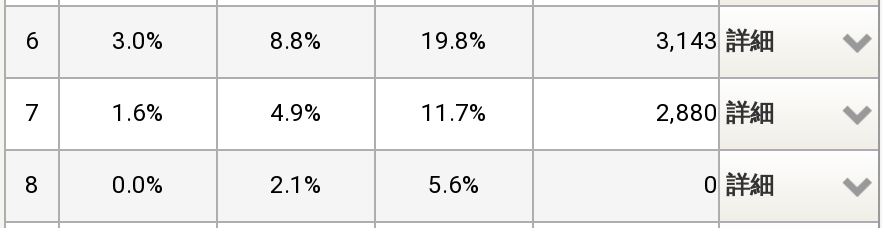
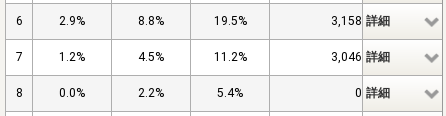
- 3.0%
+ 2.9%

- 19.8%
+ 19.5%

- 3,143 詳細
+ 3,158 詳細

- 1.6%
+ 1.2%

- 4.9%
+ 4.5%

- 11.7%
+ 11.2%

- 2,880 詳細
+ 3,046 詳細

- 2.1%
+ 2.2%

- 5.6%
+ 5.4%
